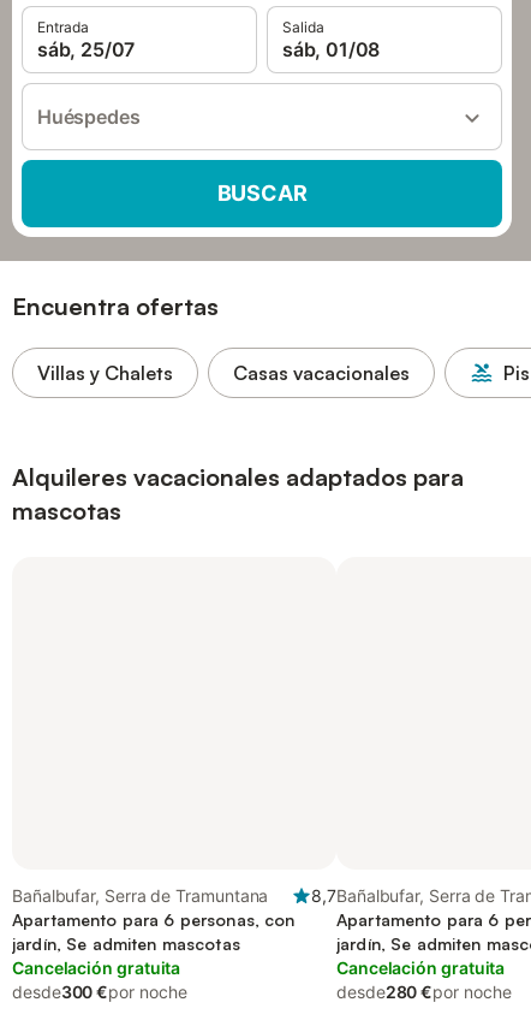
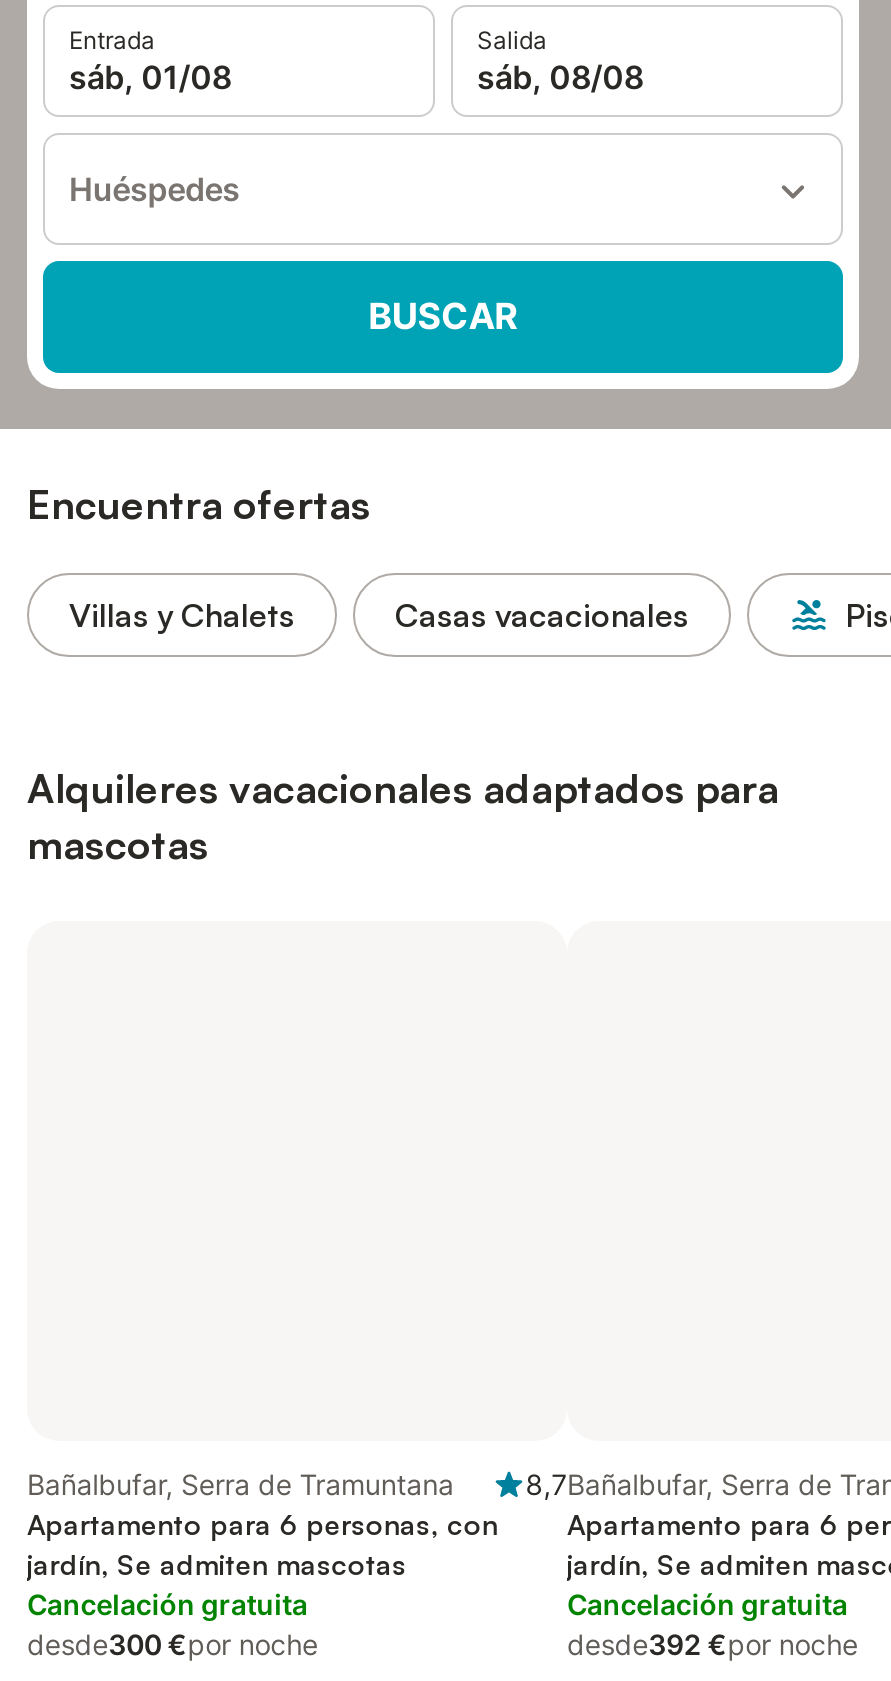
- sáb, 25/07
+ sáb, 01/08

- sáb, 01/08
+ sáb, 08/08

- desde280 €por noche
+ desde392 €por noche
